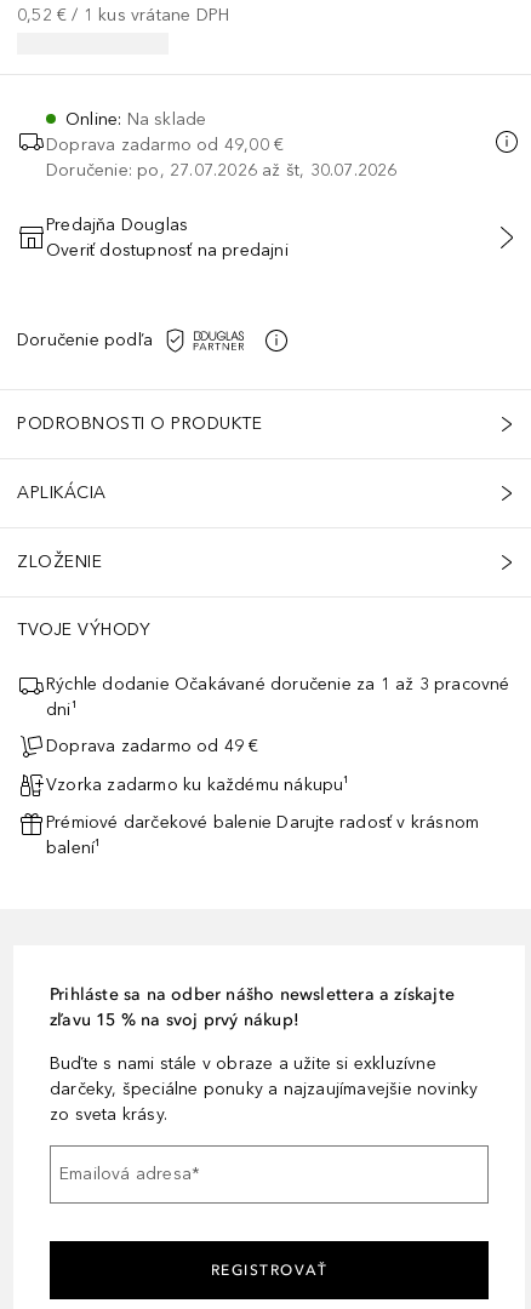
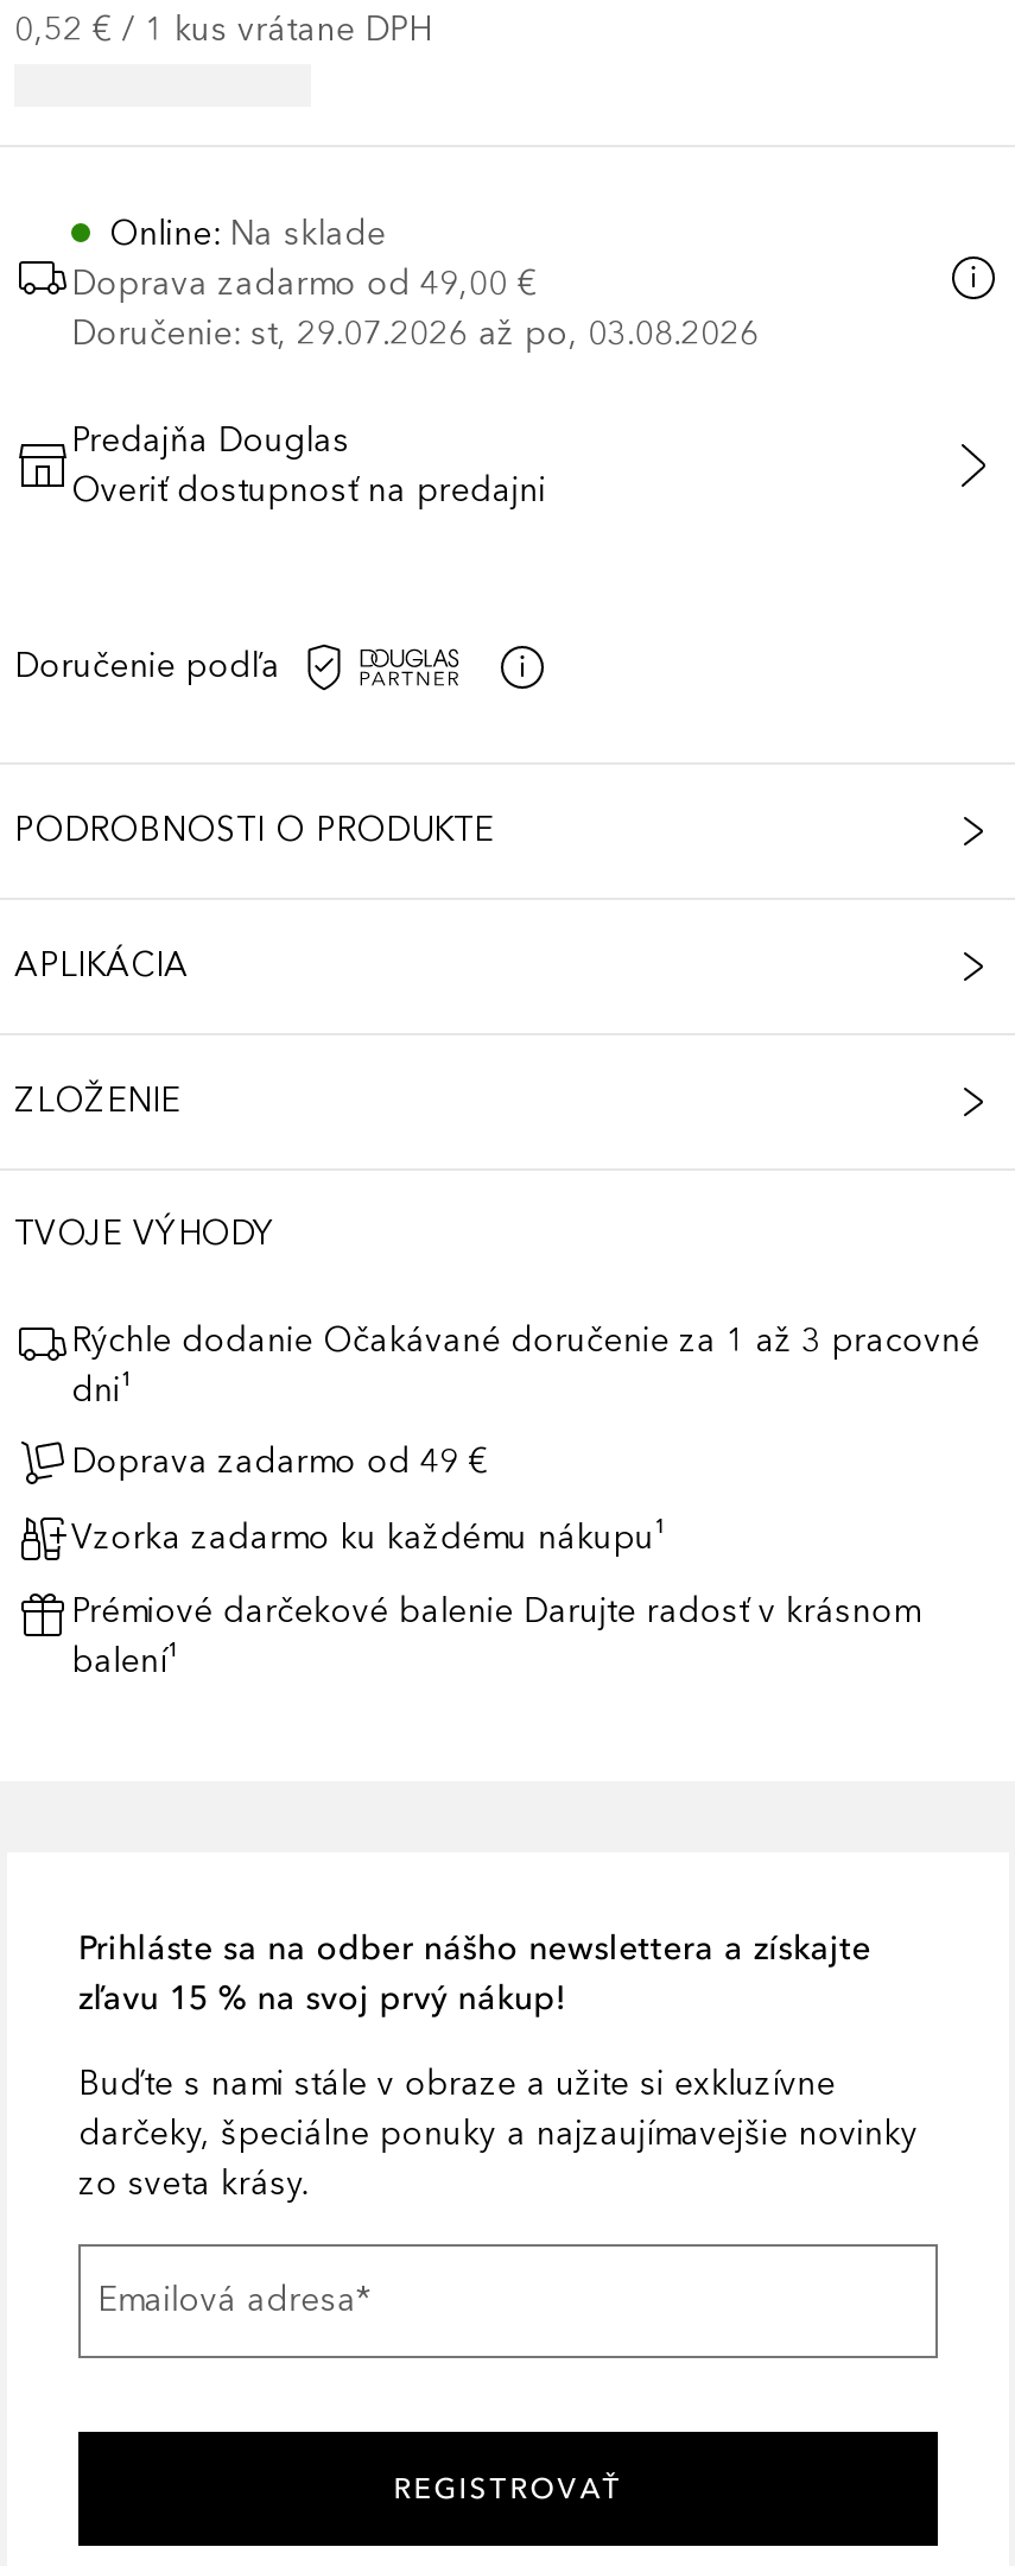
- Doručenie: po, 27.07.2026 až št, 30.07.2026
+ Doručenie: st, 29.07.2026 až po, 03.08.2026
